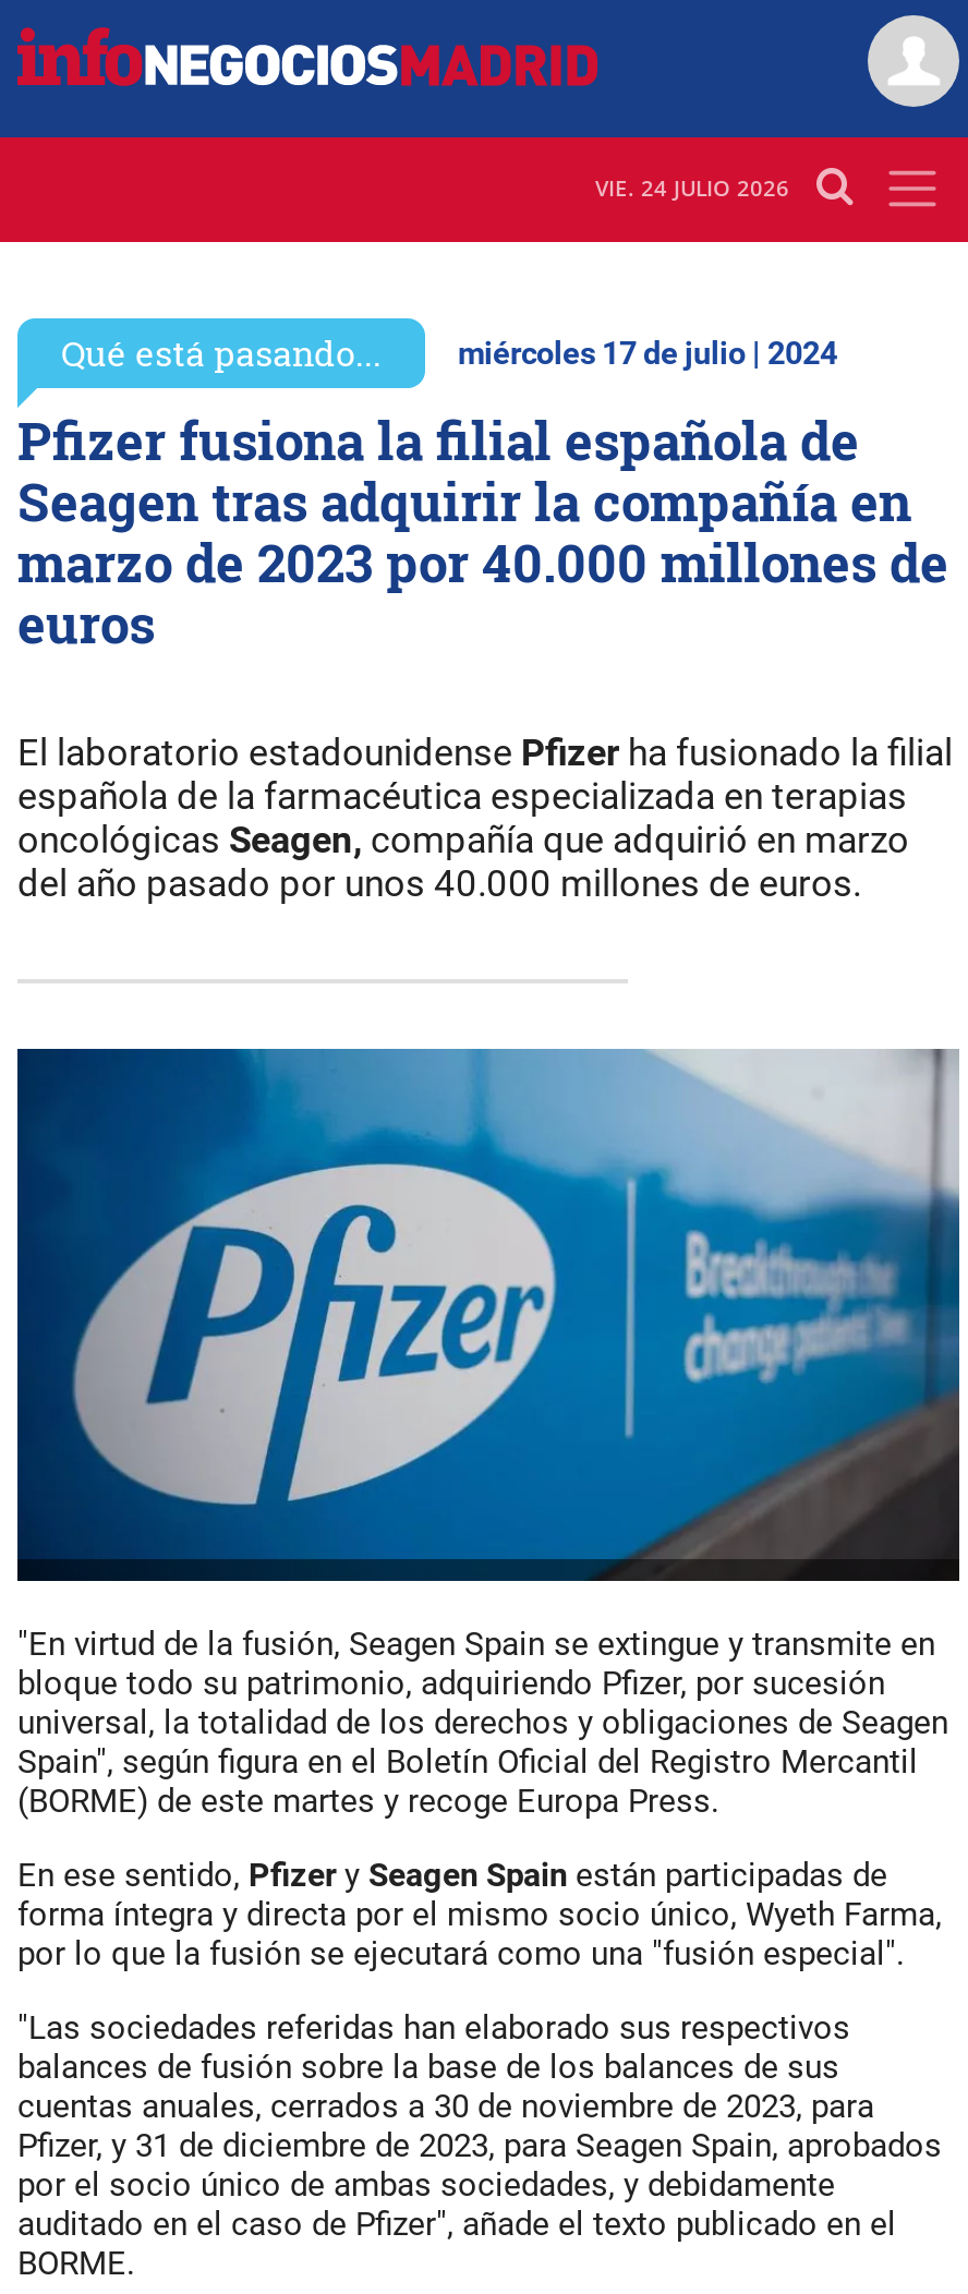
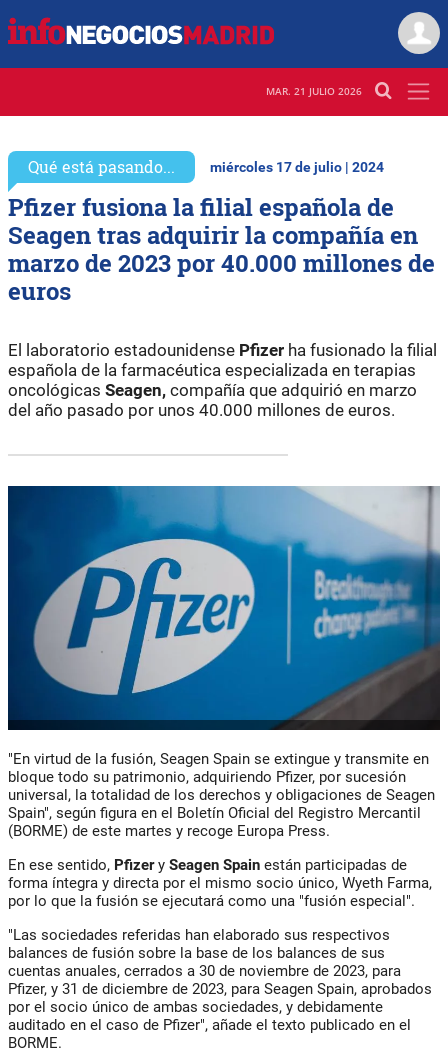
- VIE. 24 JULIO 2026
+ MAR. 21 JULIO 2026
